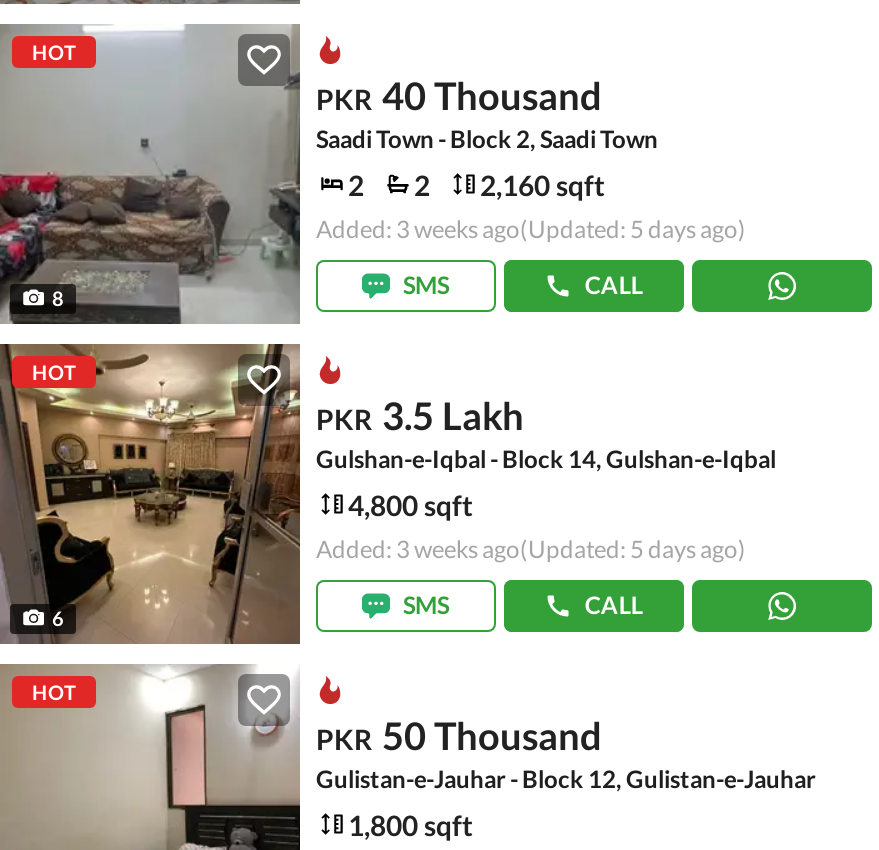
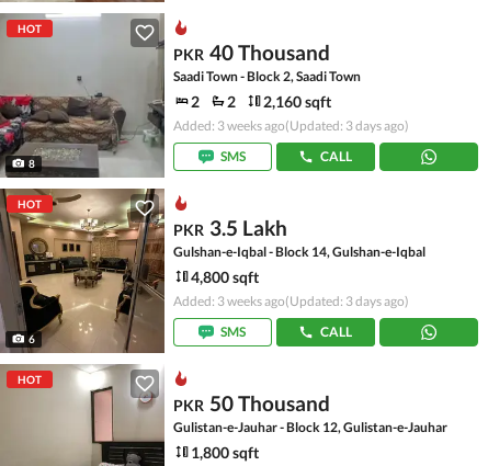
- Added: 3 weeks ago(Updated: 5 days ago)
+ Added: 3 weeks ago(Updated: 3 days ago)

- Added: 3 weeks ago(Updated: 5 days ago)
+ Added: 3 weeks ago(Updated: 3 days ago)
